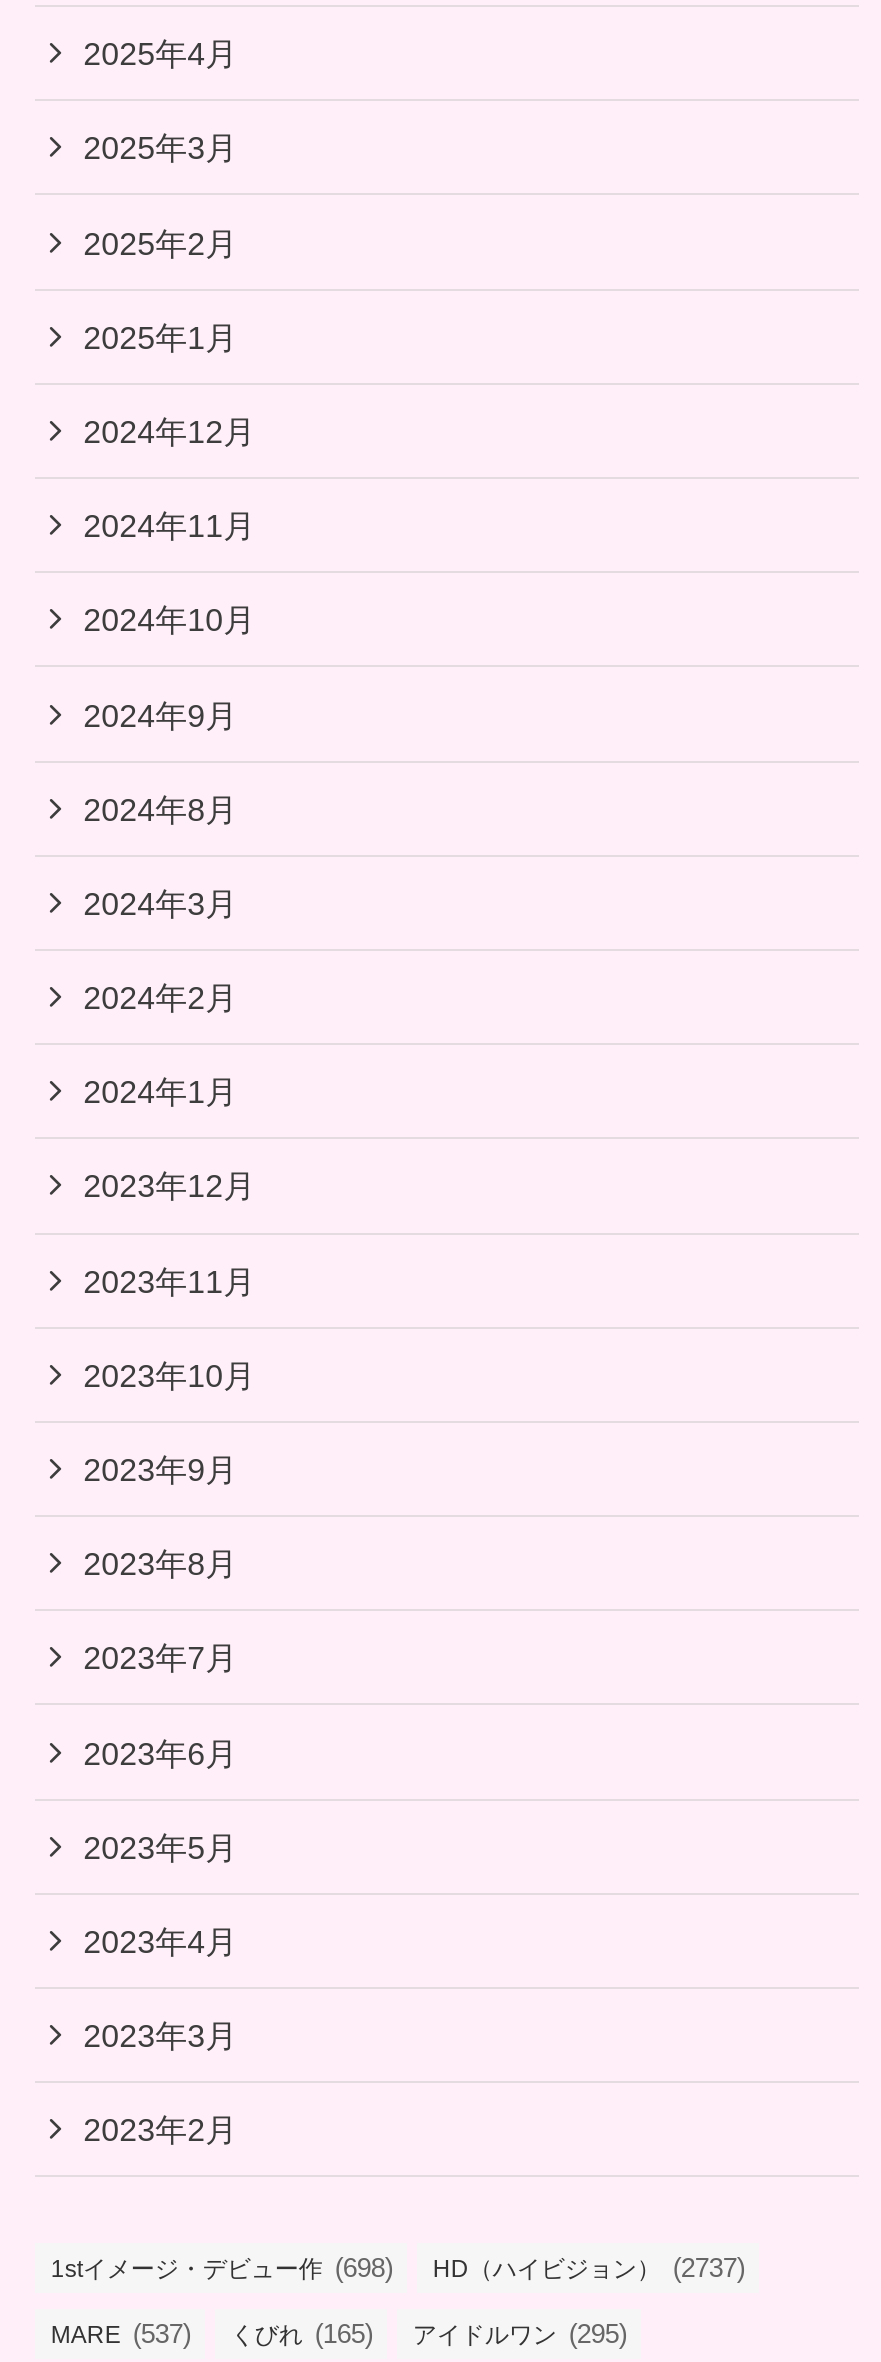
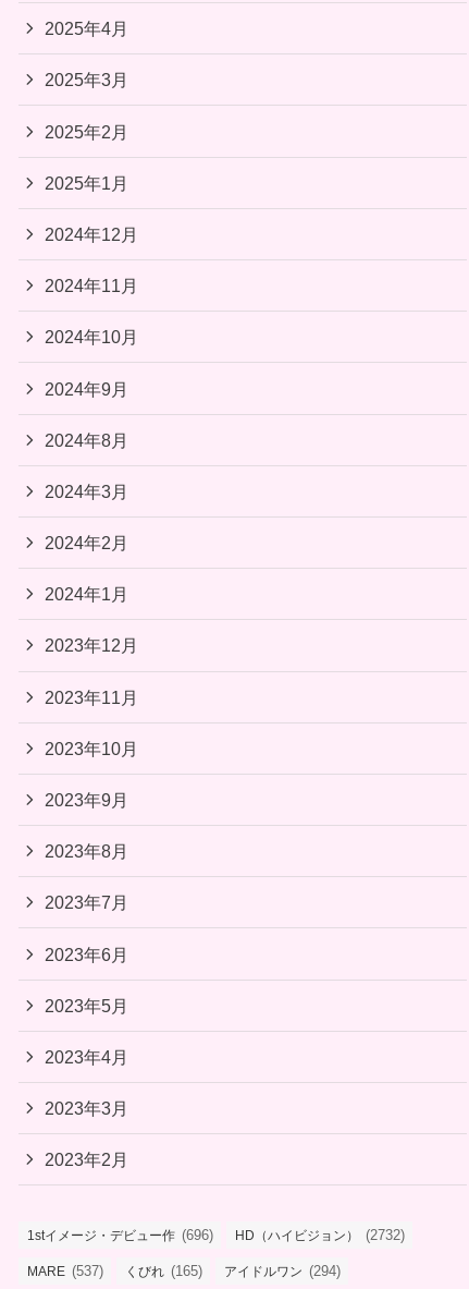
- 1stイメージ・デビュー作 (698)
+ 1stイメージ・デビュー作 (696)

- HD（ハイビジョン） (2737)
+ HD（ハイビジョン） (2732)

- アイドルワン (295)
+ アイドルワン (294)
